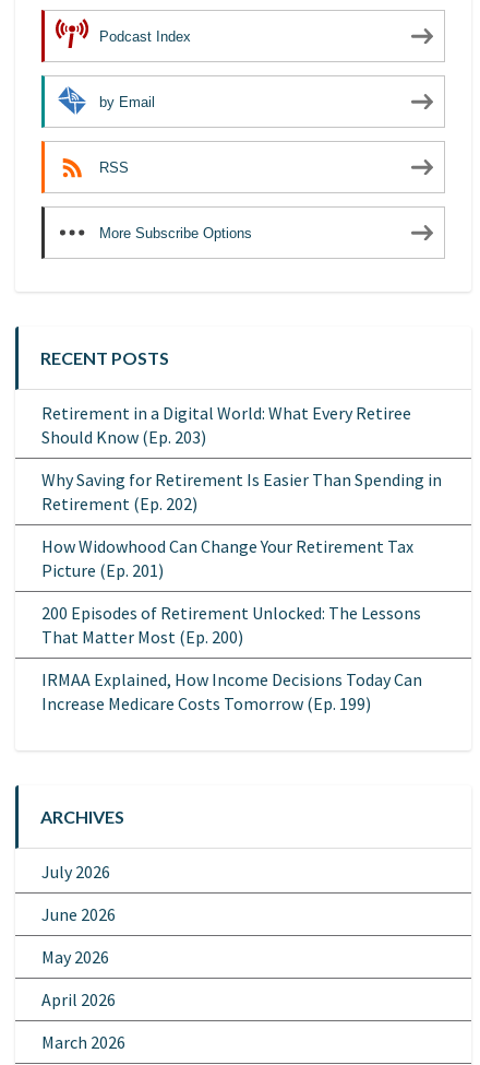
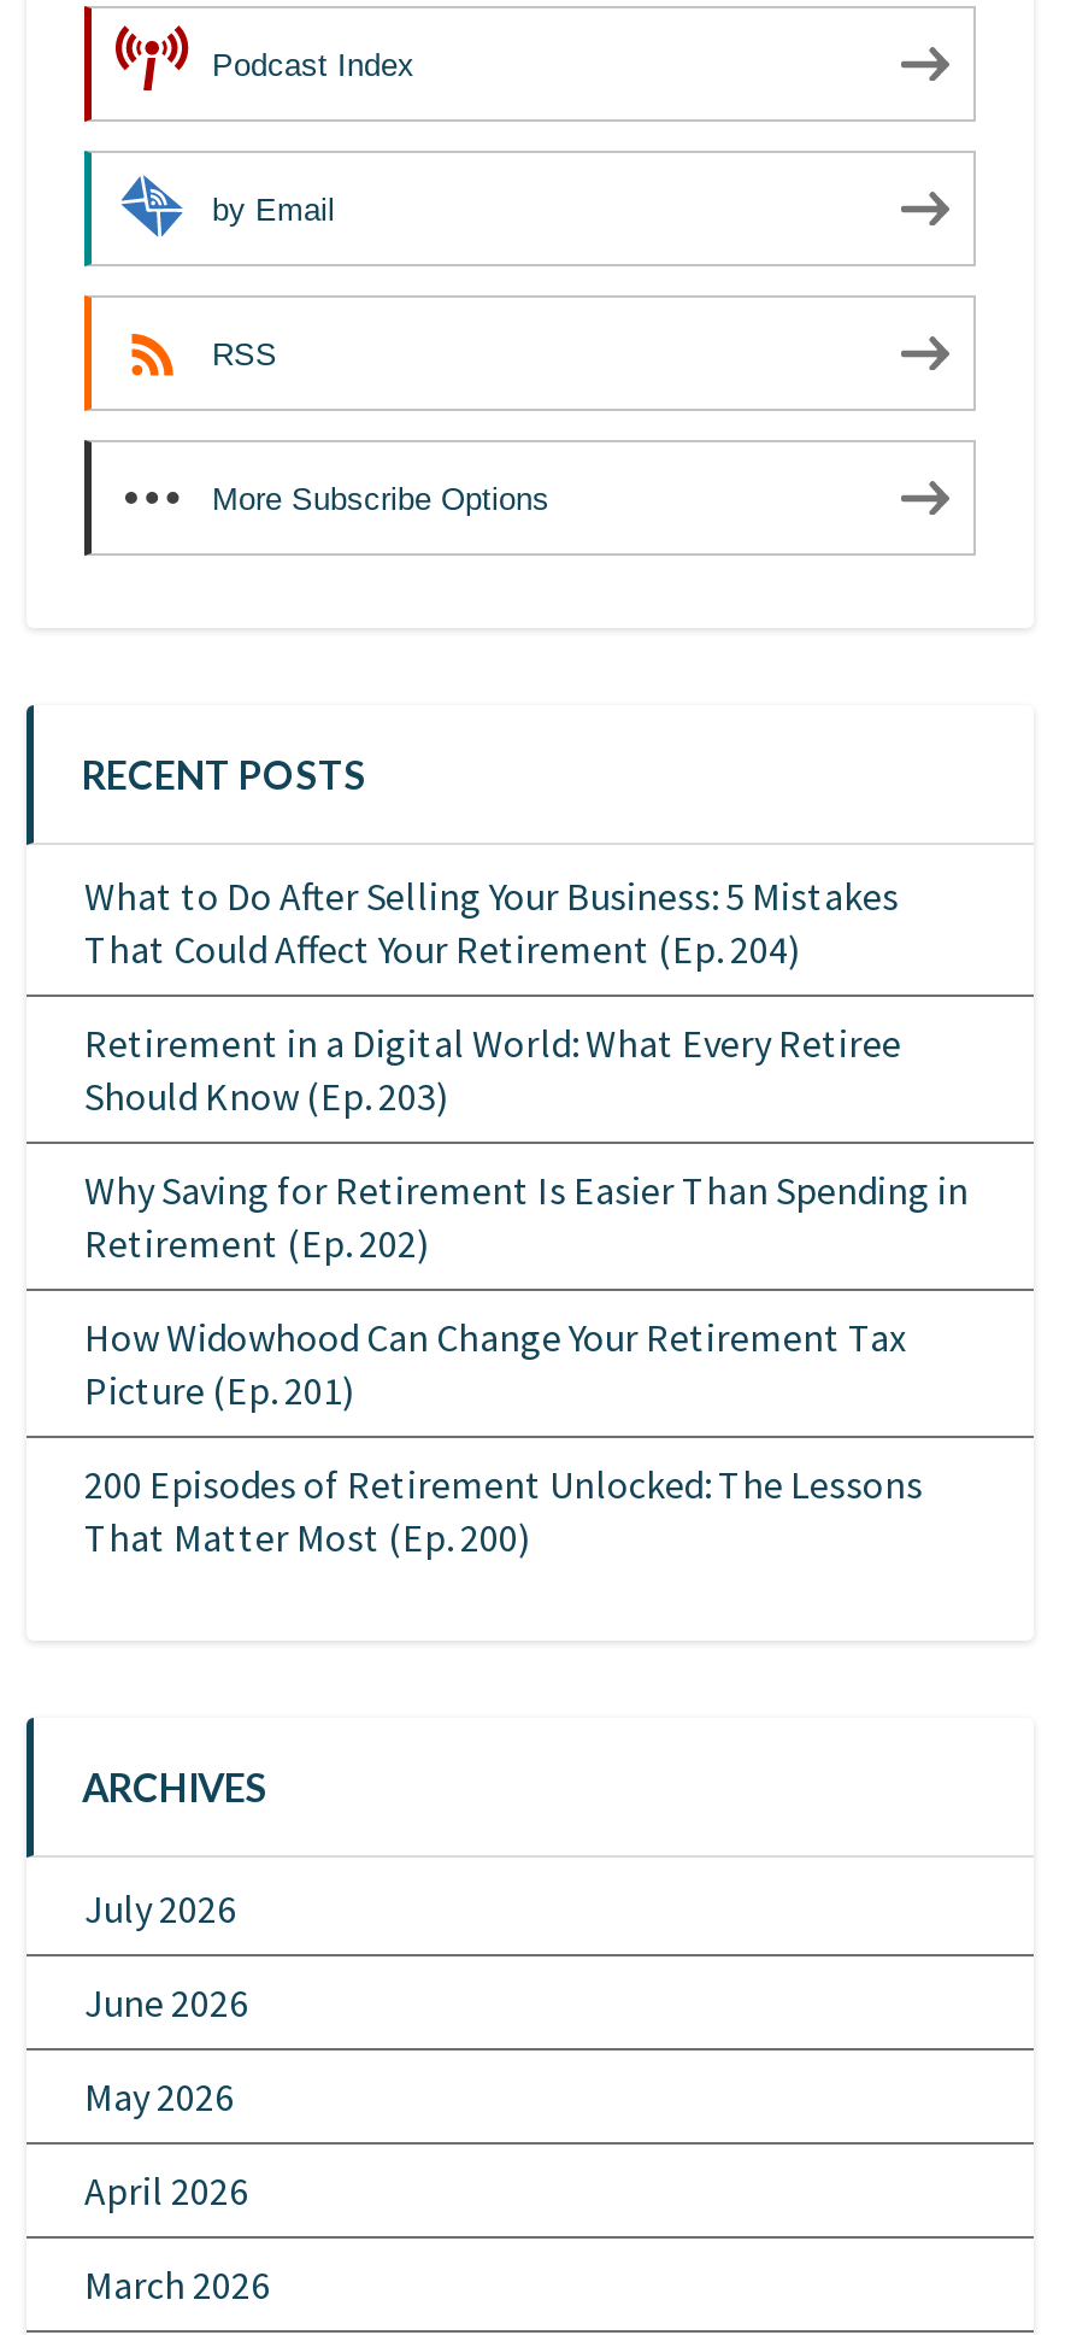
+ What to Do After Selling Your Business: 5 Mistakes
+ That Could Affect Your Retirement (Ep. 204)

moved down: Retirement in a Digital World: What Every Retiree | Should Know (Ep. 203) | Why Saving for Retirement Is Easier Than Spending in | Retirement (Ep. 202) | How Widowhood Can Change Your Retirement Tax | Picture (Ep. 201) | 200 Episodes of Retirement Unlocked: The Lessons | That Matter Most (Ep. 200)

- IRMAA Explained, How Income Decisions Today Can
- Increase Medicare Costs Tomorrow (Ep. 199)
